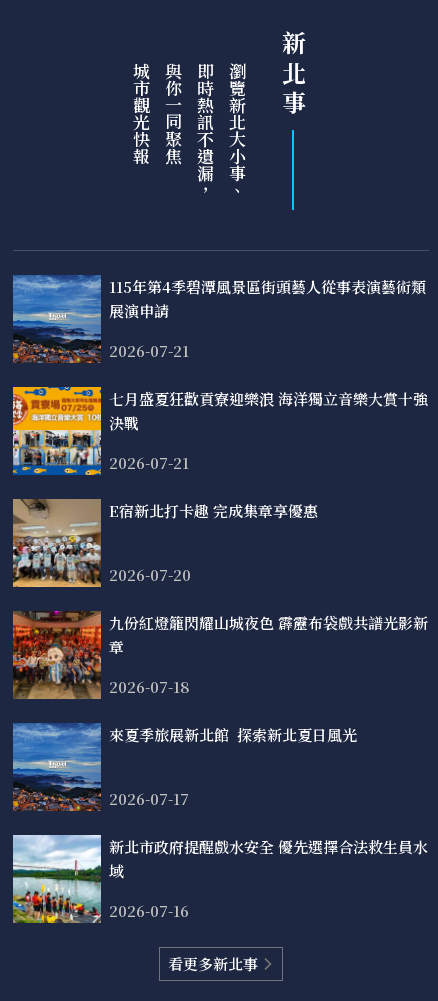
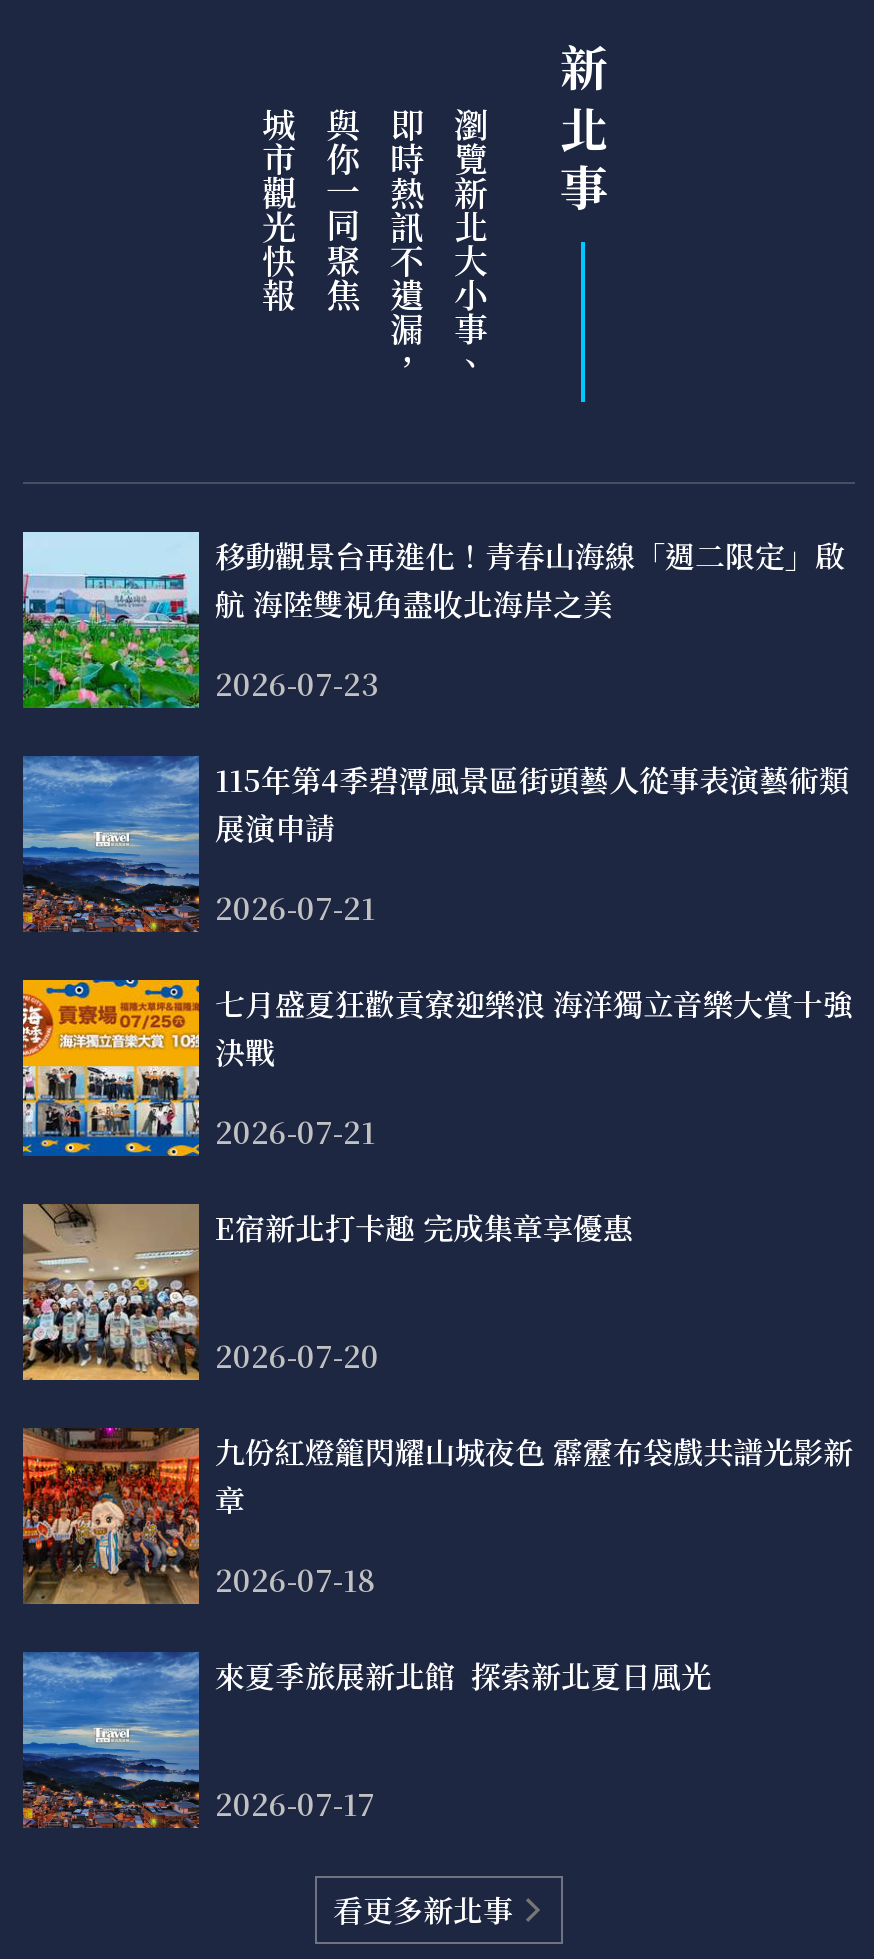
+ [image]
+ 移動觀景台再進化！青春山海線「週二限定」啟
+ 航 海陸雙視角盡收北海岸之美
+ 2026-07-23

moved down: [image] | 115年第4季碧潭風景區街頭藝人從事表演藝術類 | 展演申請 | ... | 來夏季旅展新北館 探索新北夏日風光 | 2026-07-17

- [image]
- 新北市政府提醒戲水安全 優先選擇合法救生員水
- 域
- 2026-07-16
